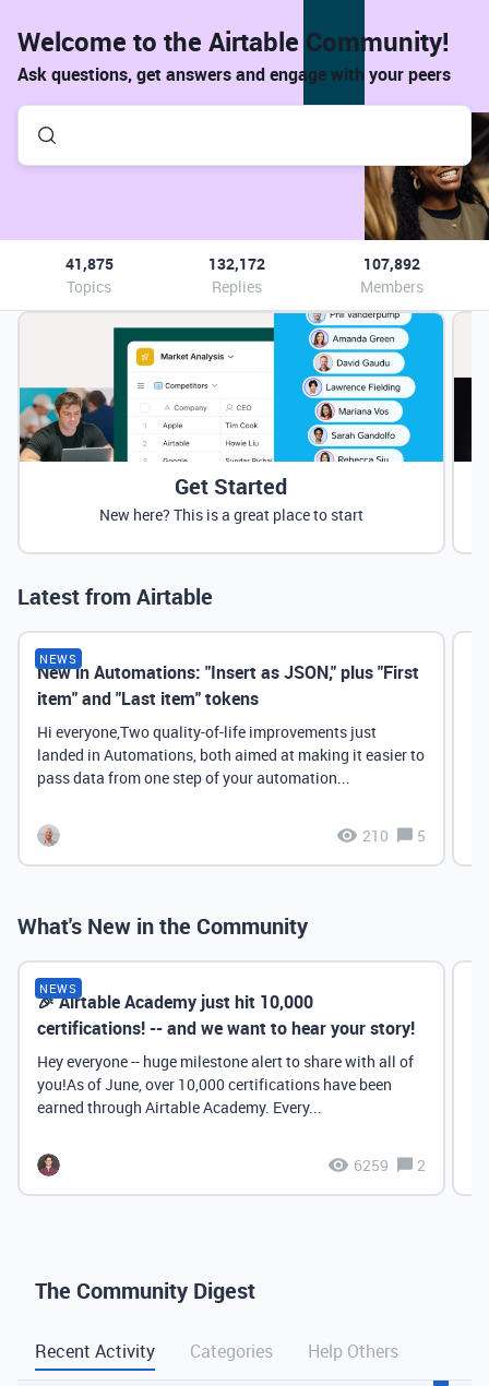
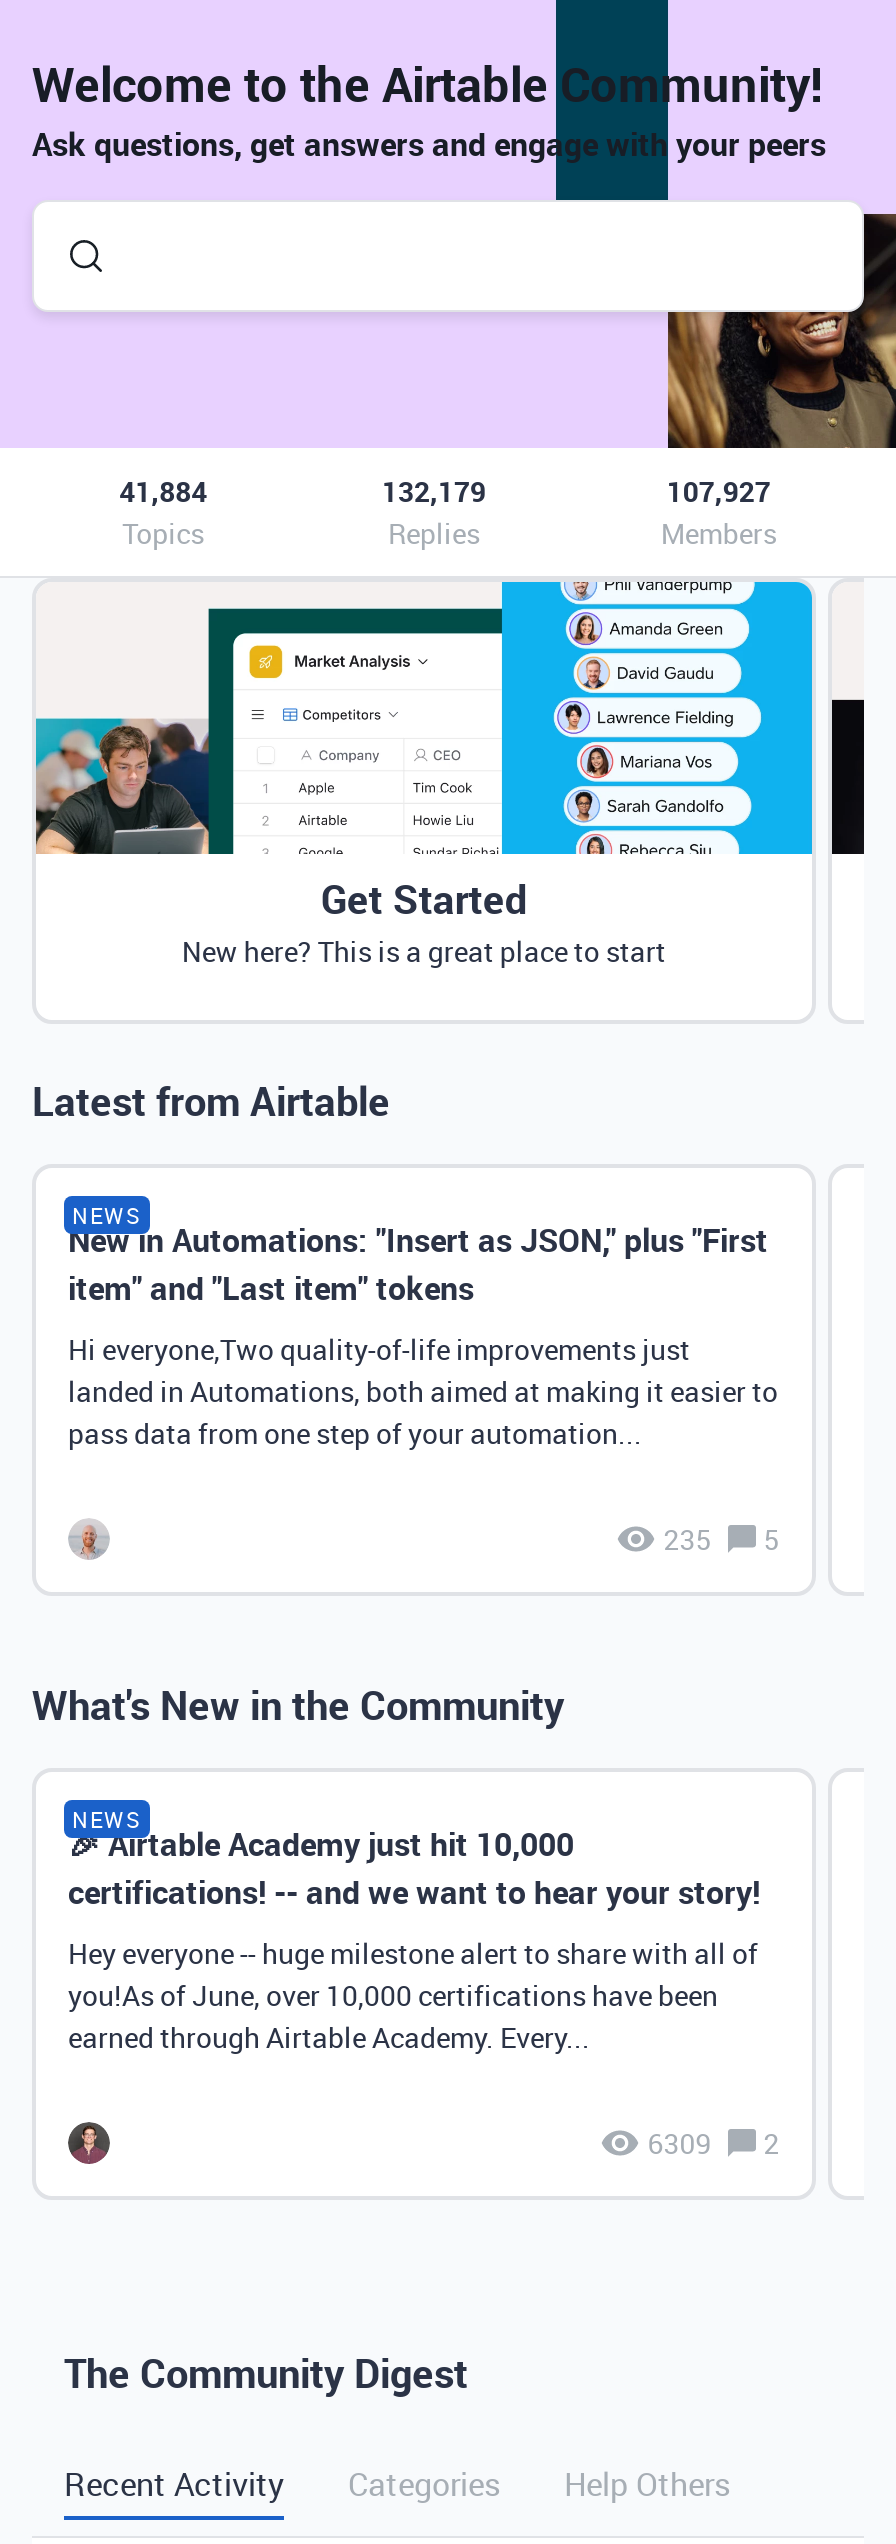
- 41,875
+ 41,884

- 132,172
+ 132,179

- 107,892
+ 107,927

- 210 5
+ 235 5

- 6259 2
+ 6309 2
